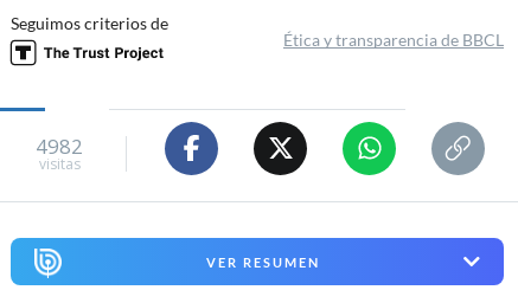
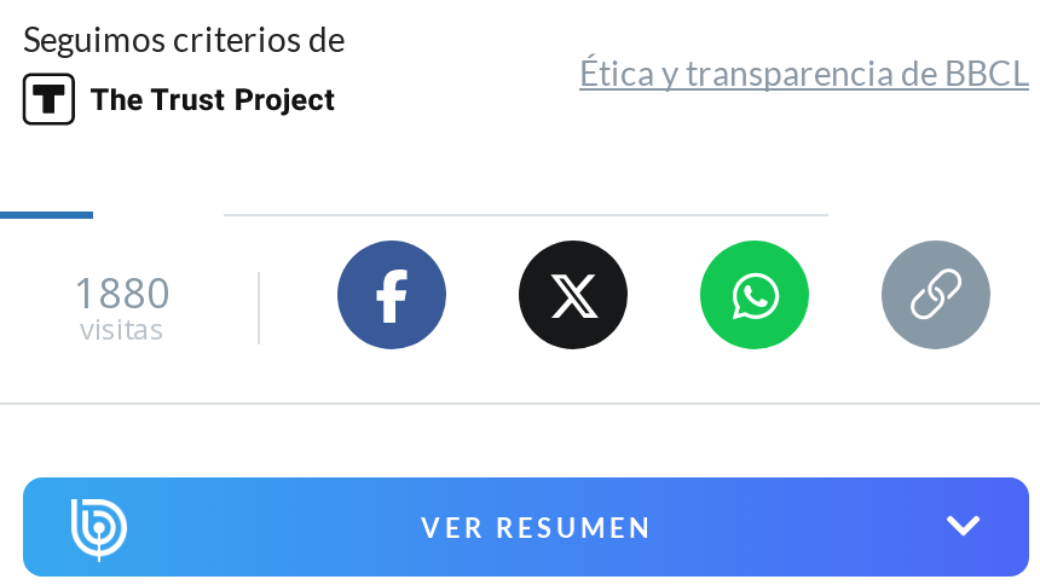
- 4982
+ 1880
